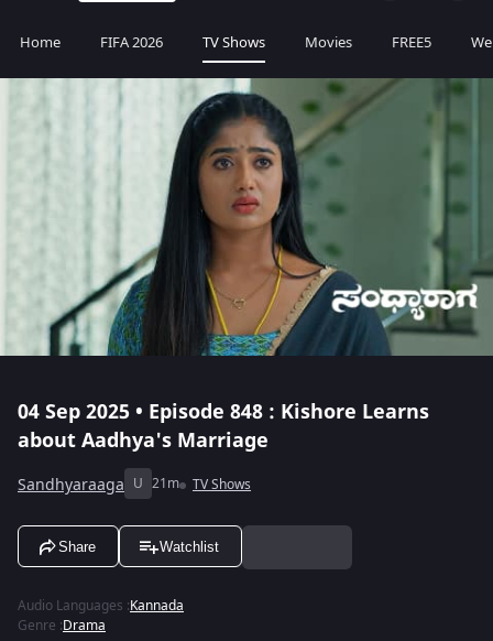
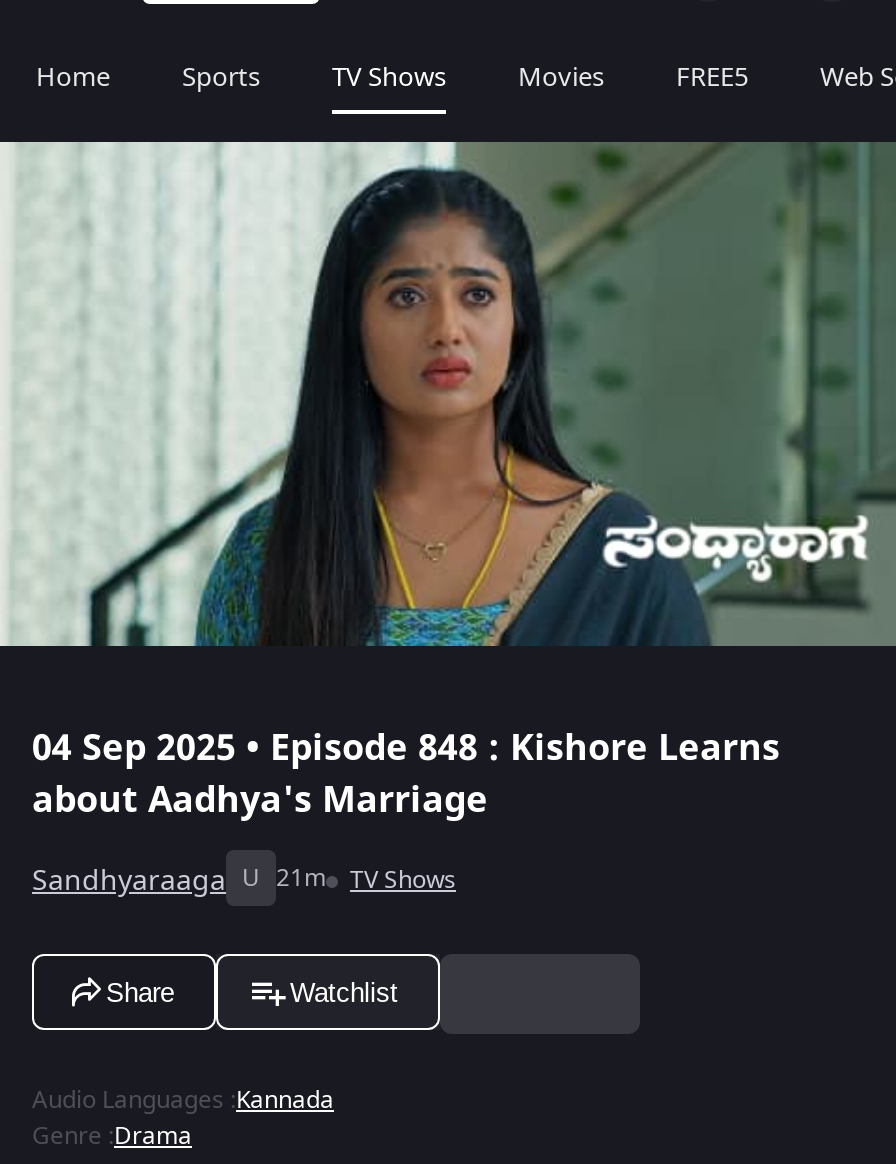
- FIFA 2026
+ Sports
